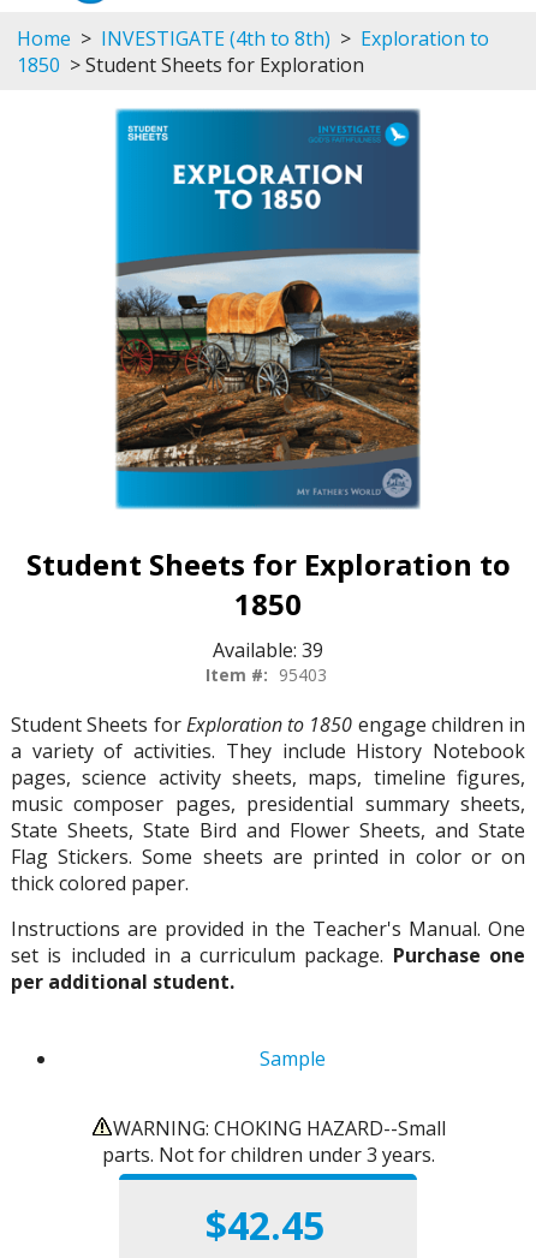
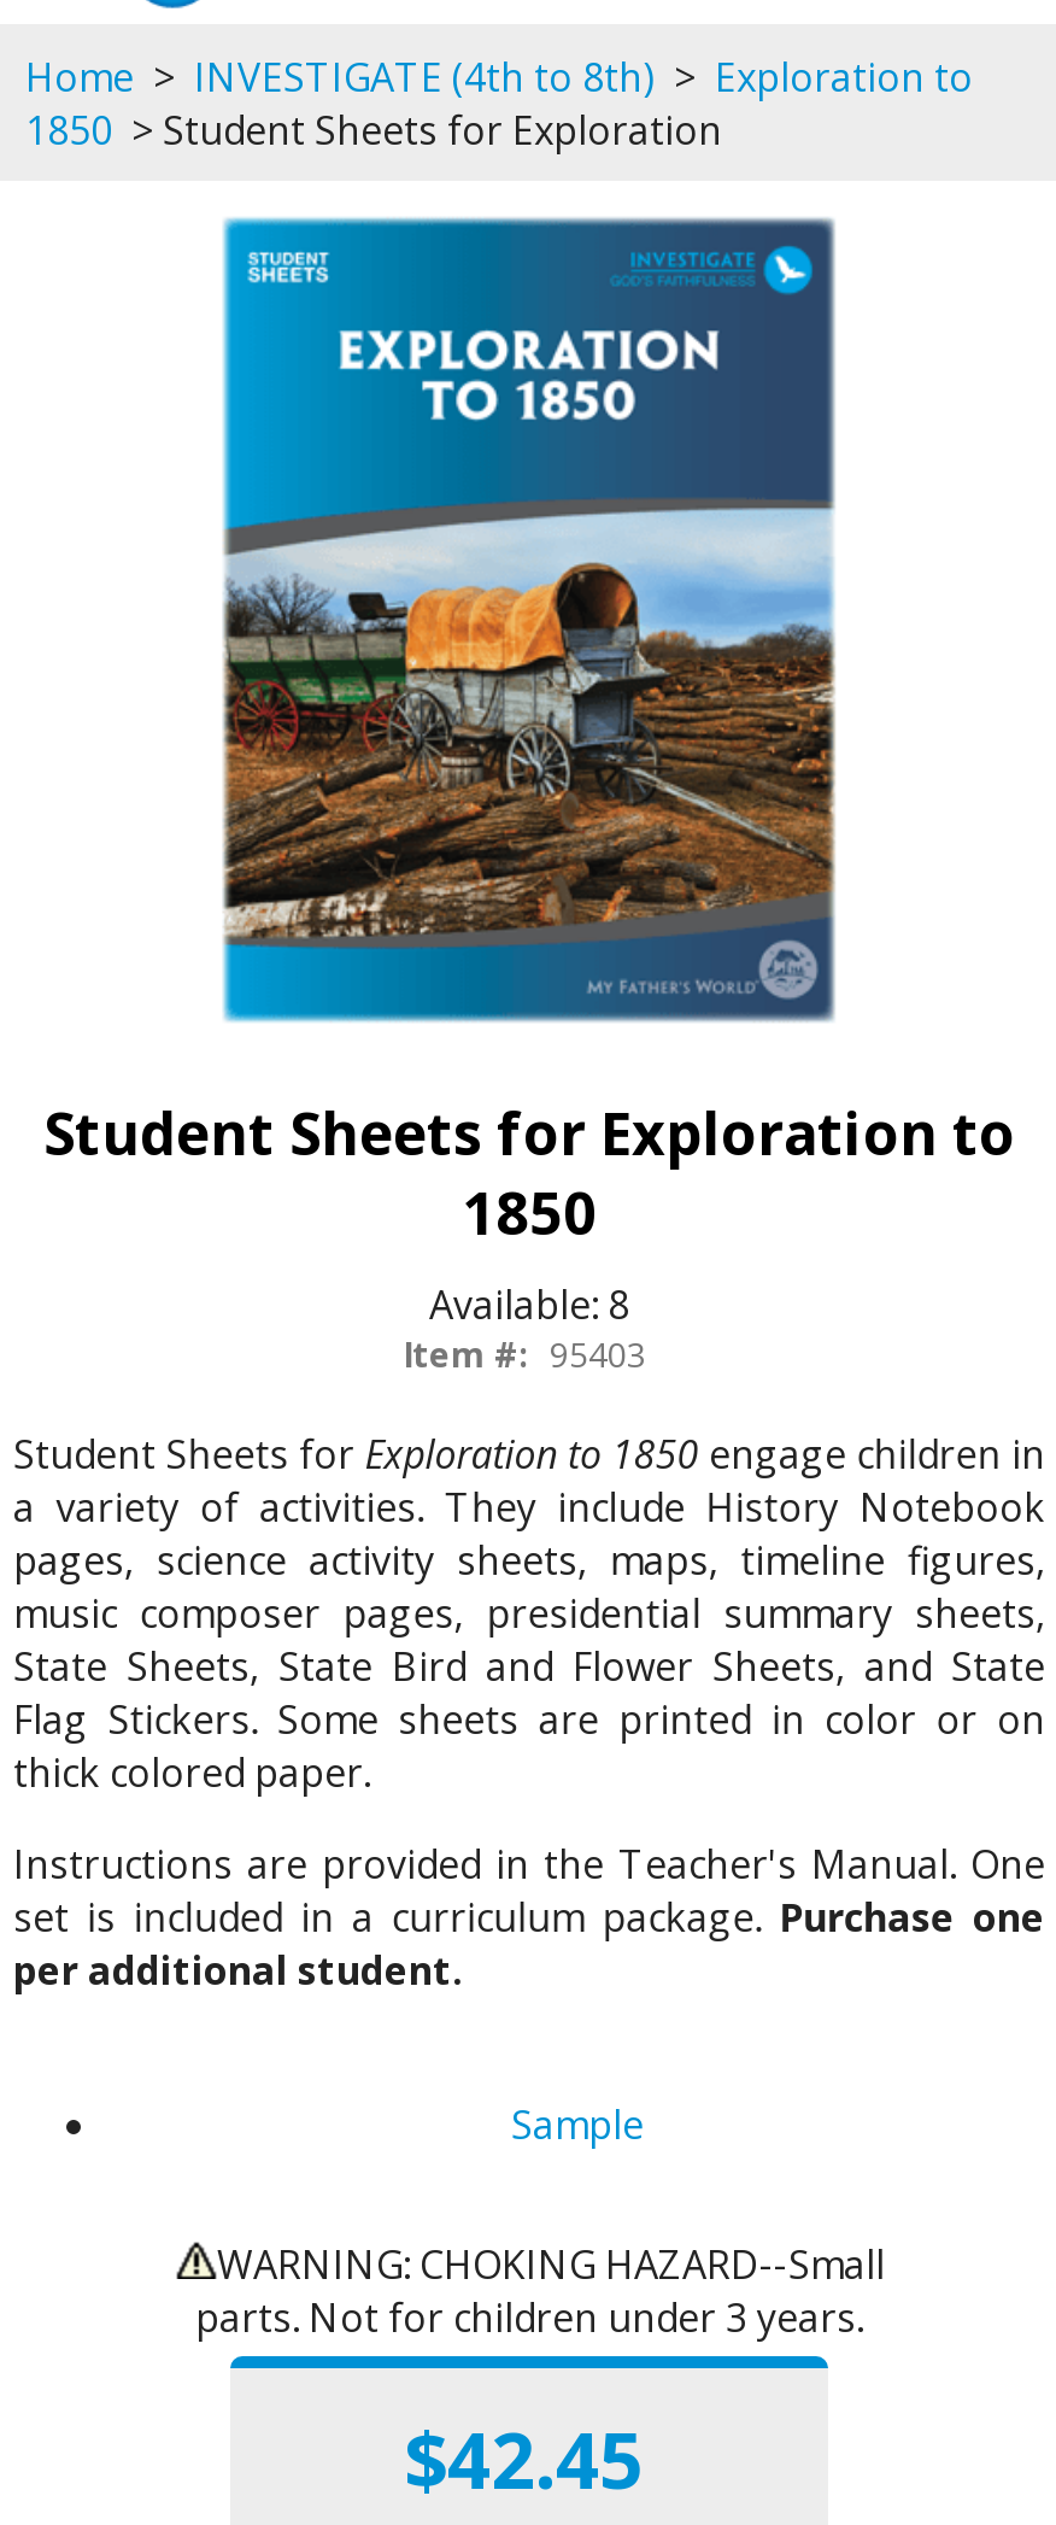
- Available: 39
+ Available: 8
